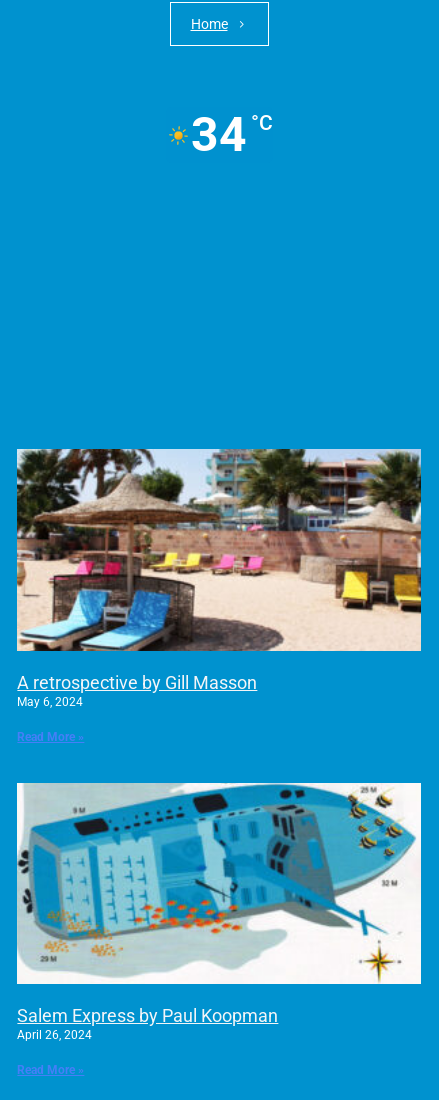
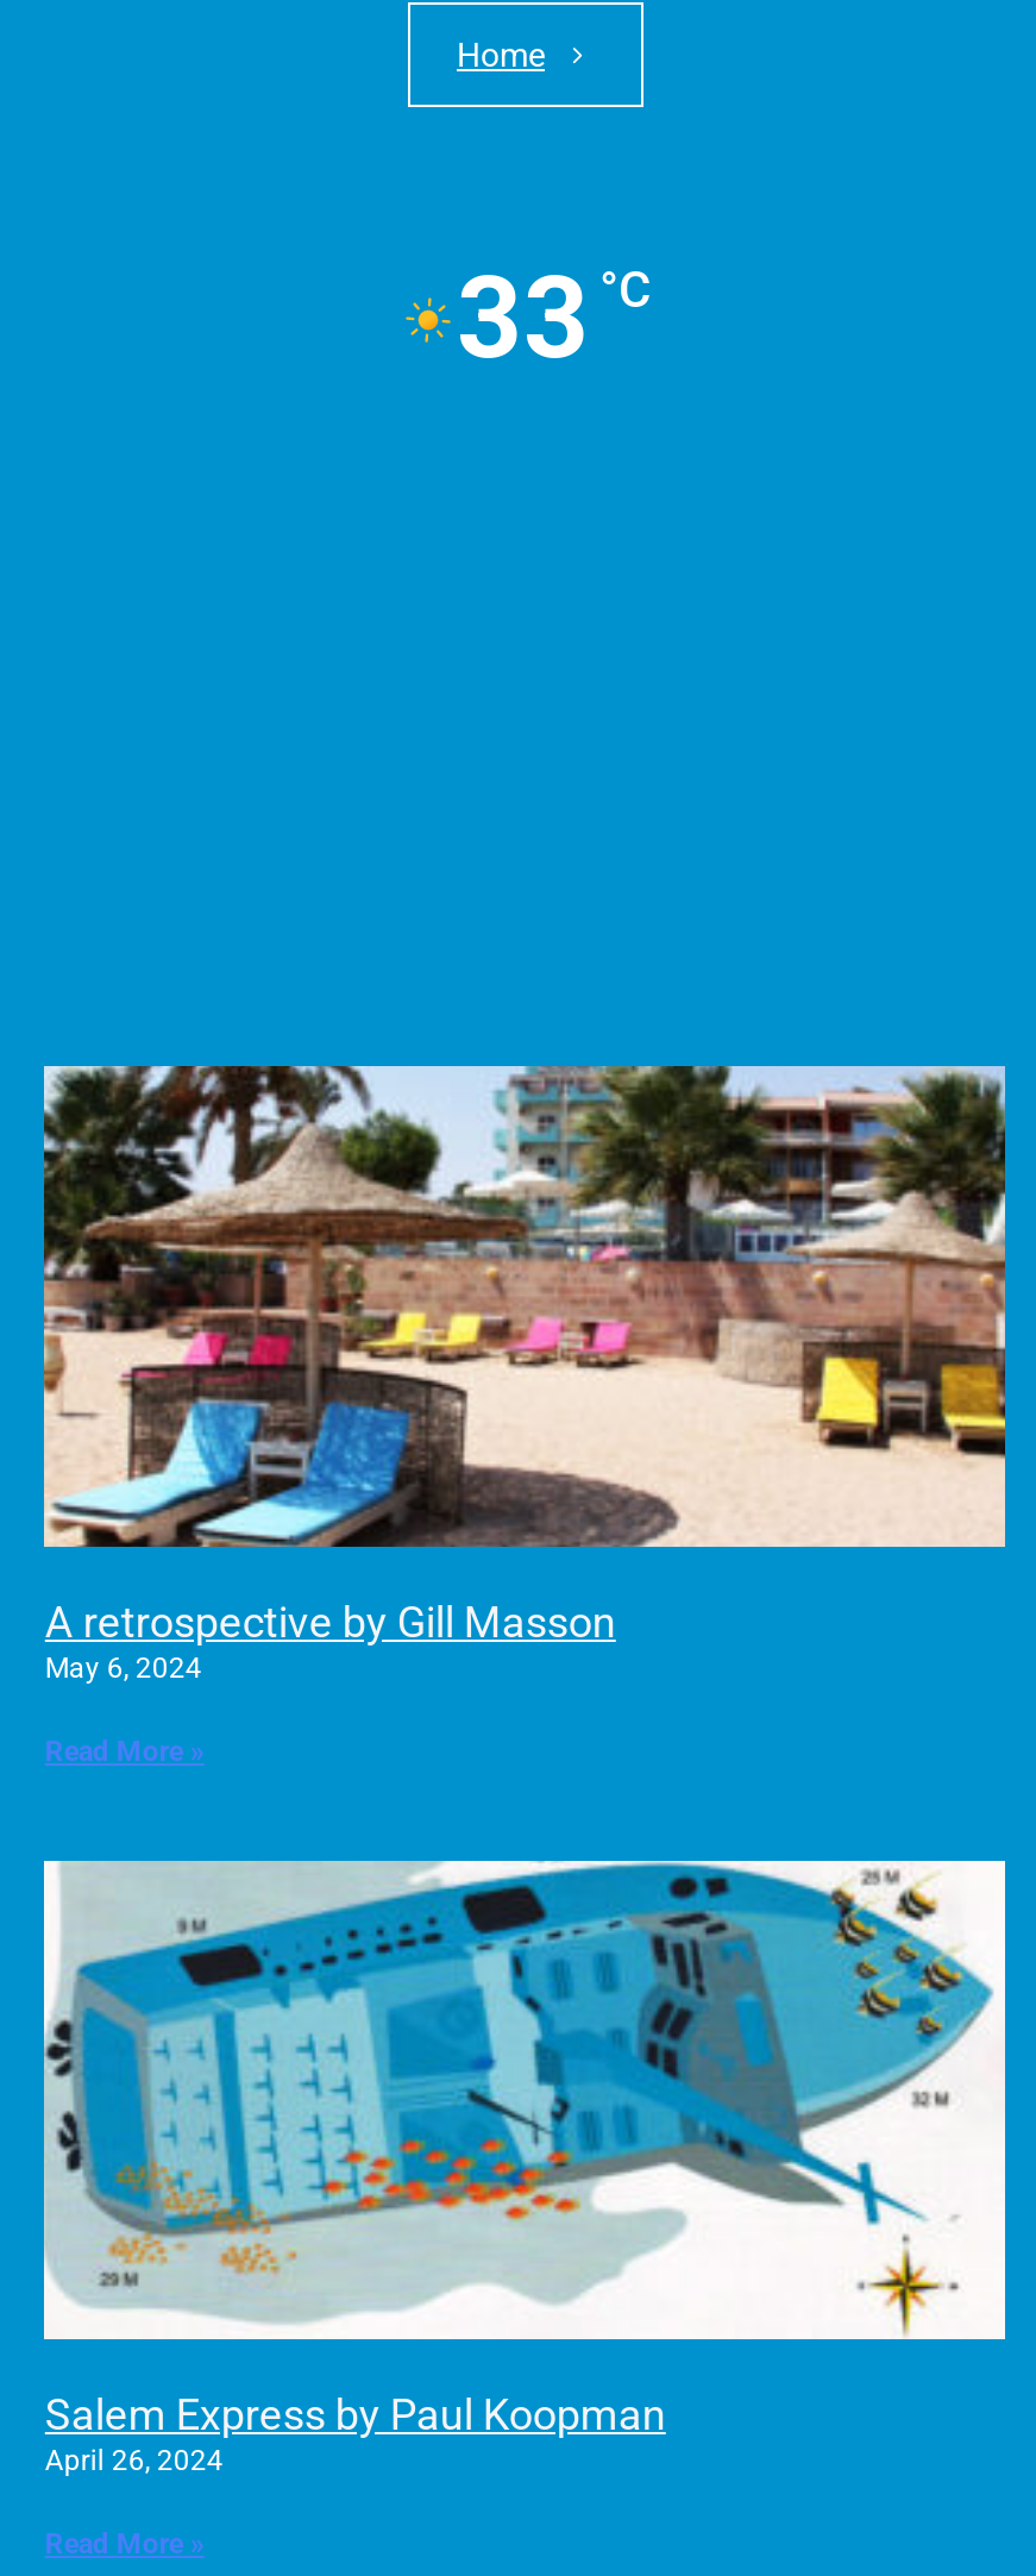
- 34 °C
+ 33 °C
